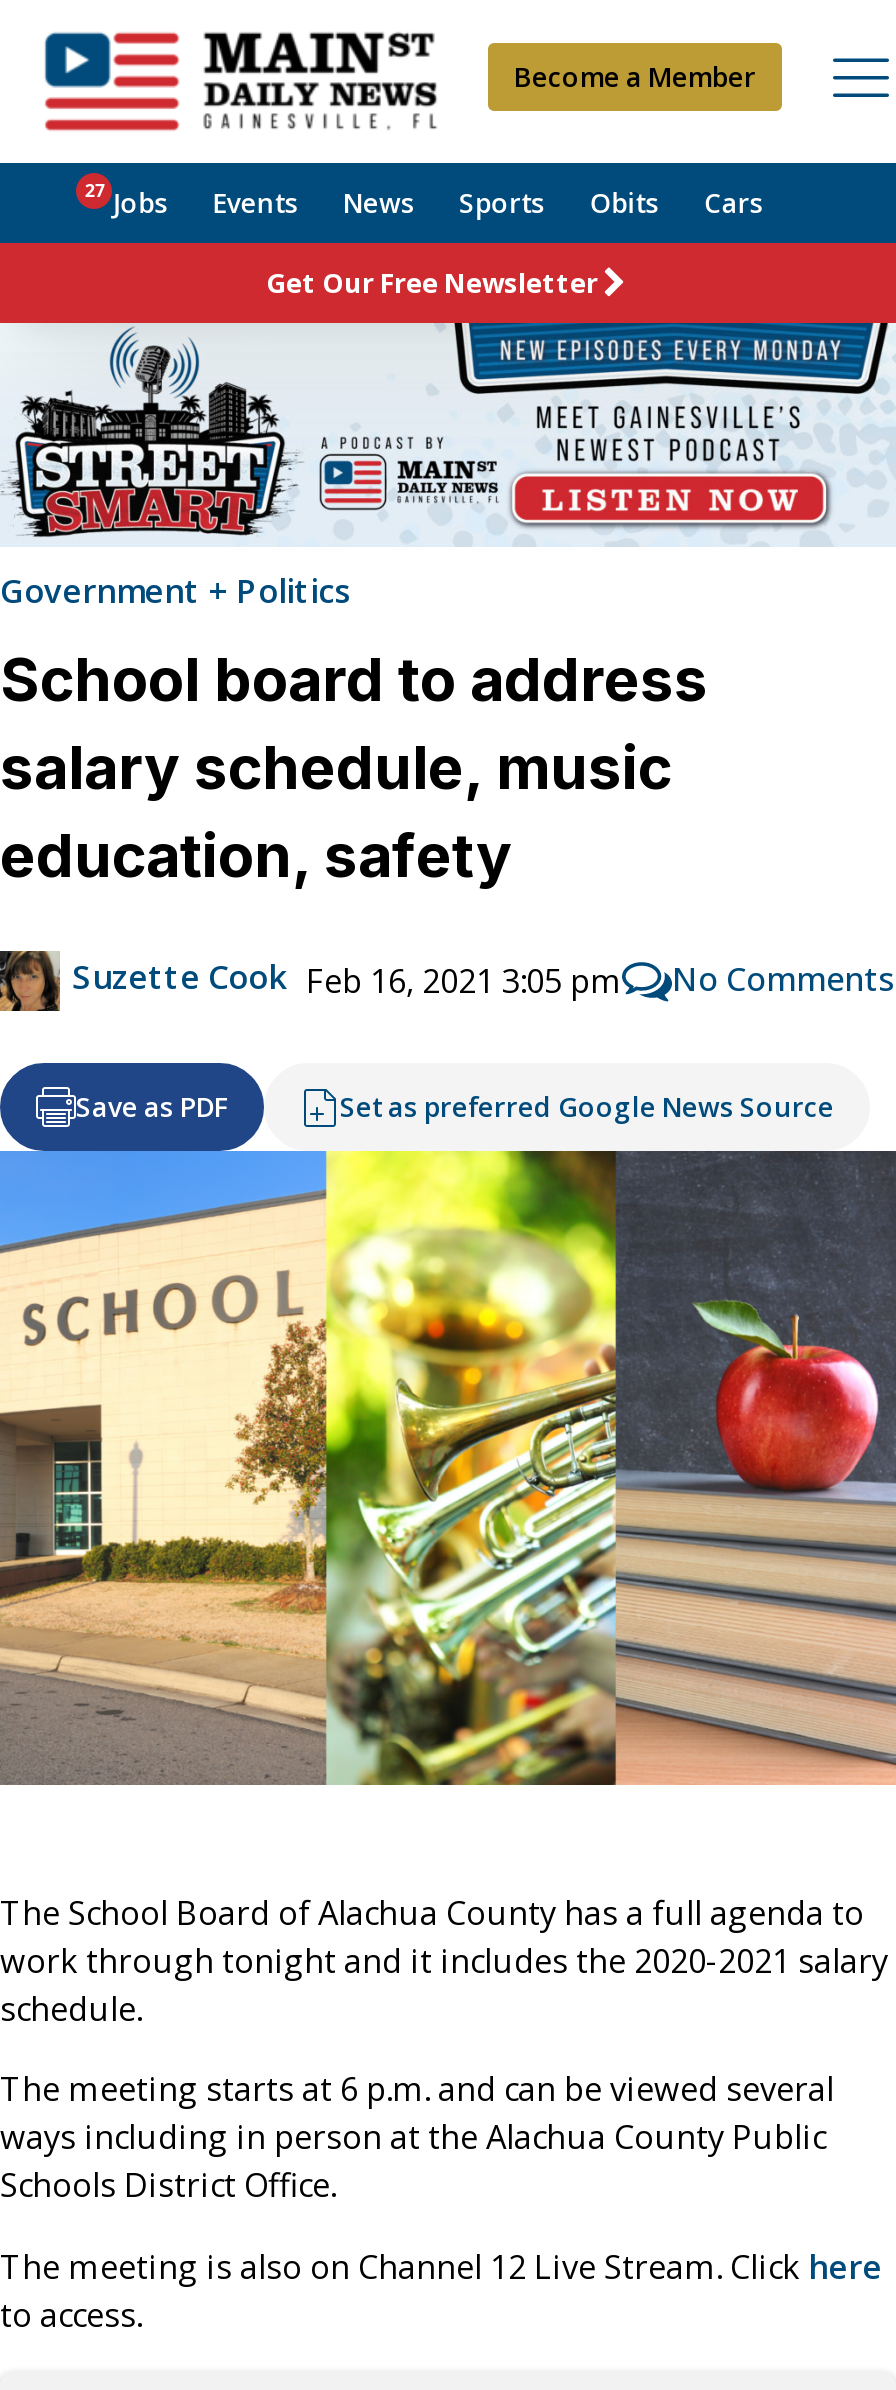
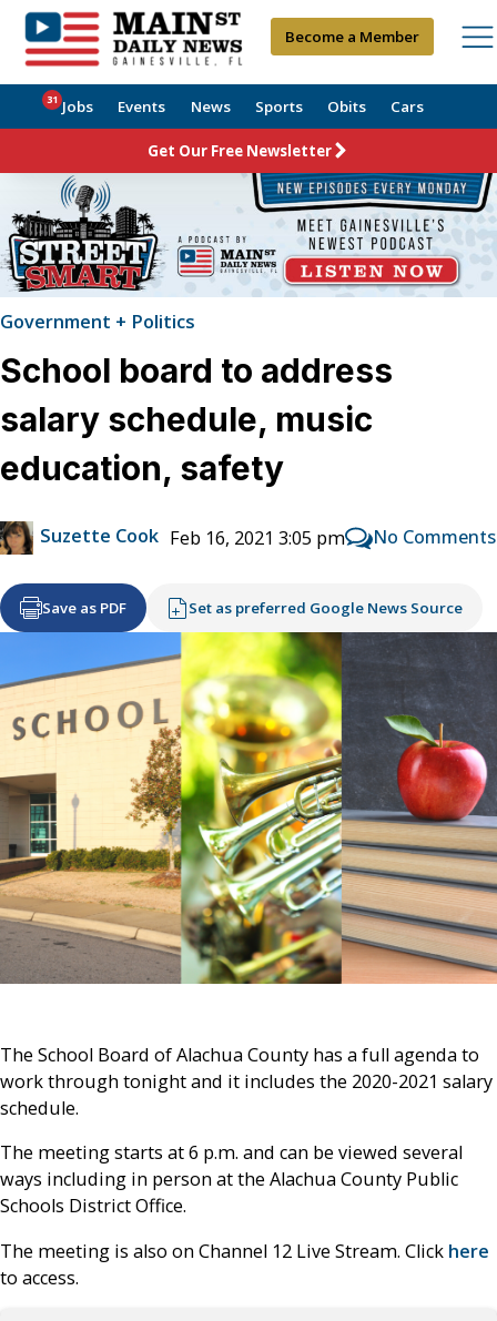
- 27 Jobs Events News Sports Obits Cars
+ 31 Jobs Events News Sports Obits Cars
